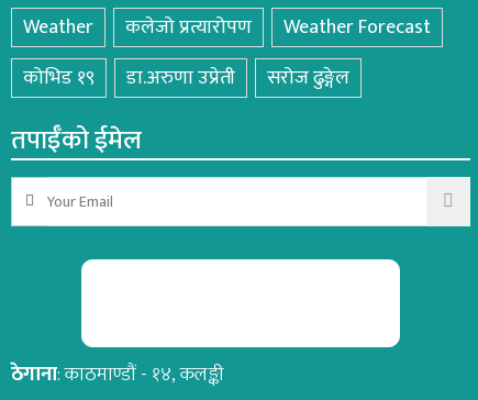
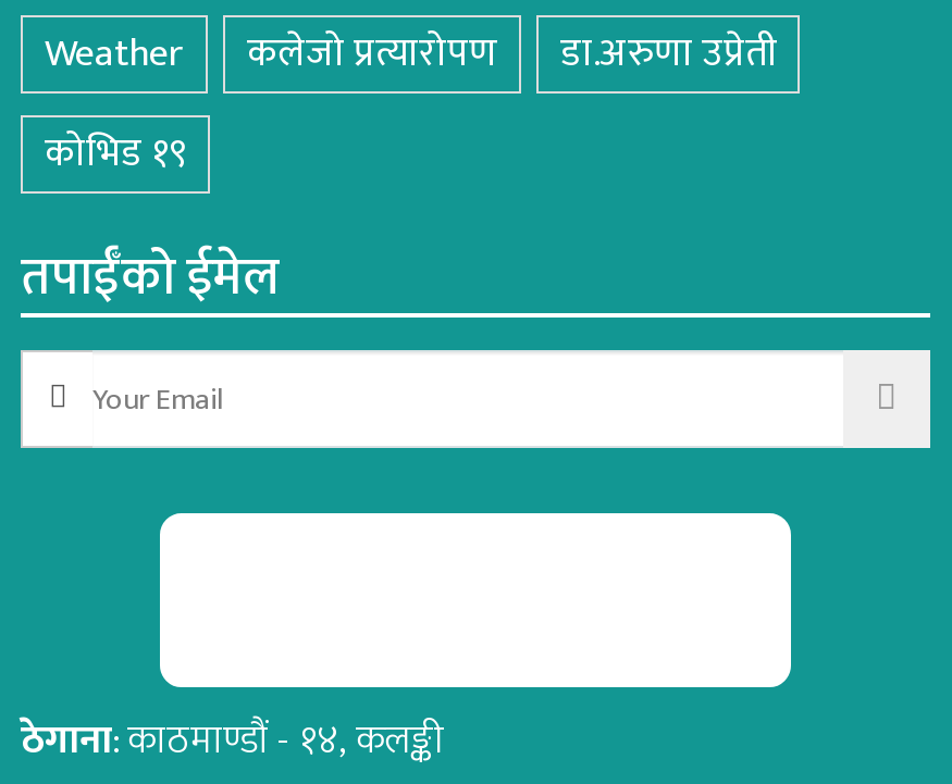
- Weather Forecast
+ डा.अरुणा उप्रेती

- डा.अरुणा उप्रेती
- सरोज ढुङ्गेल
